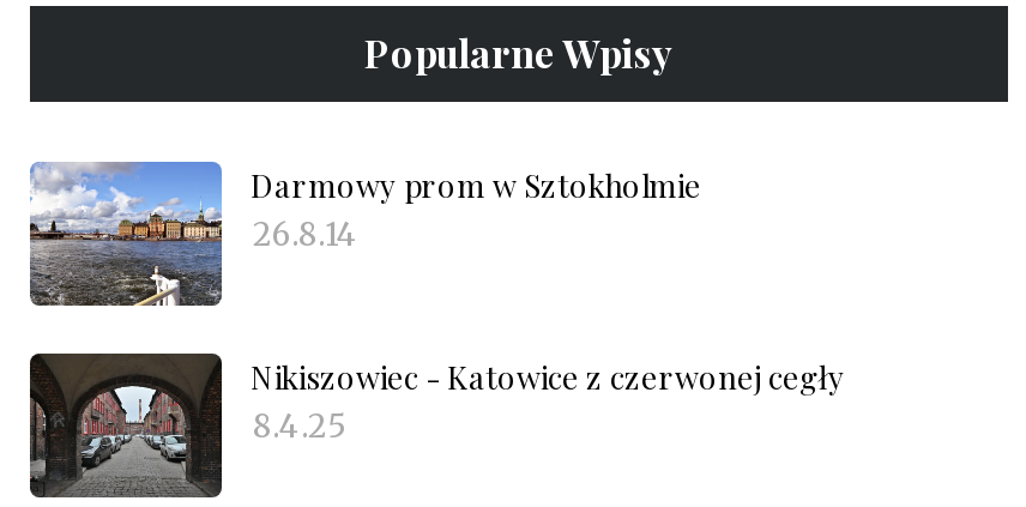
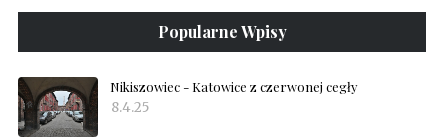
- [image]
- Darmowy prom w Sztokholmie
- 26.8.14
